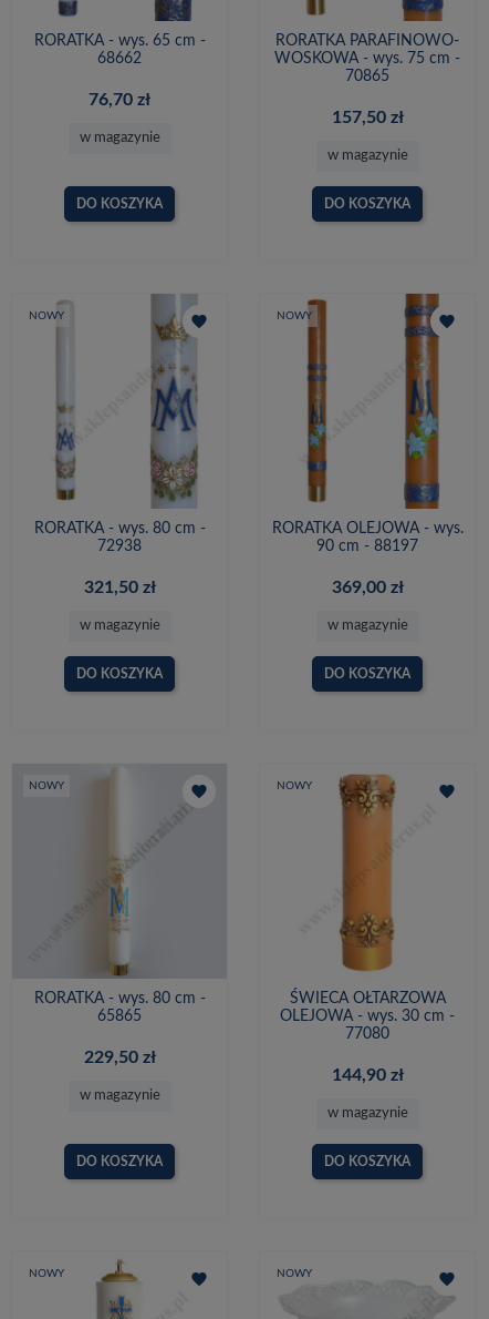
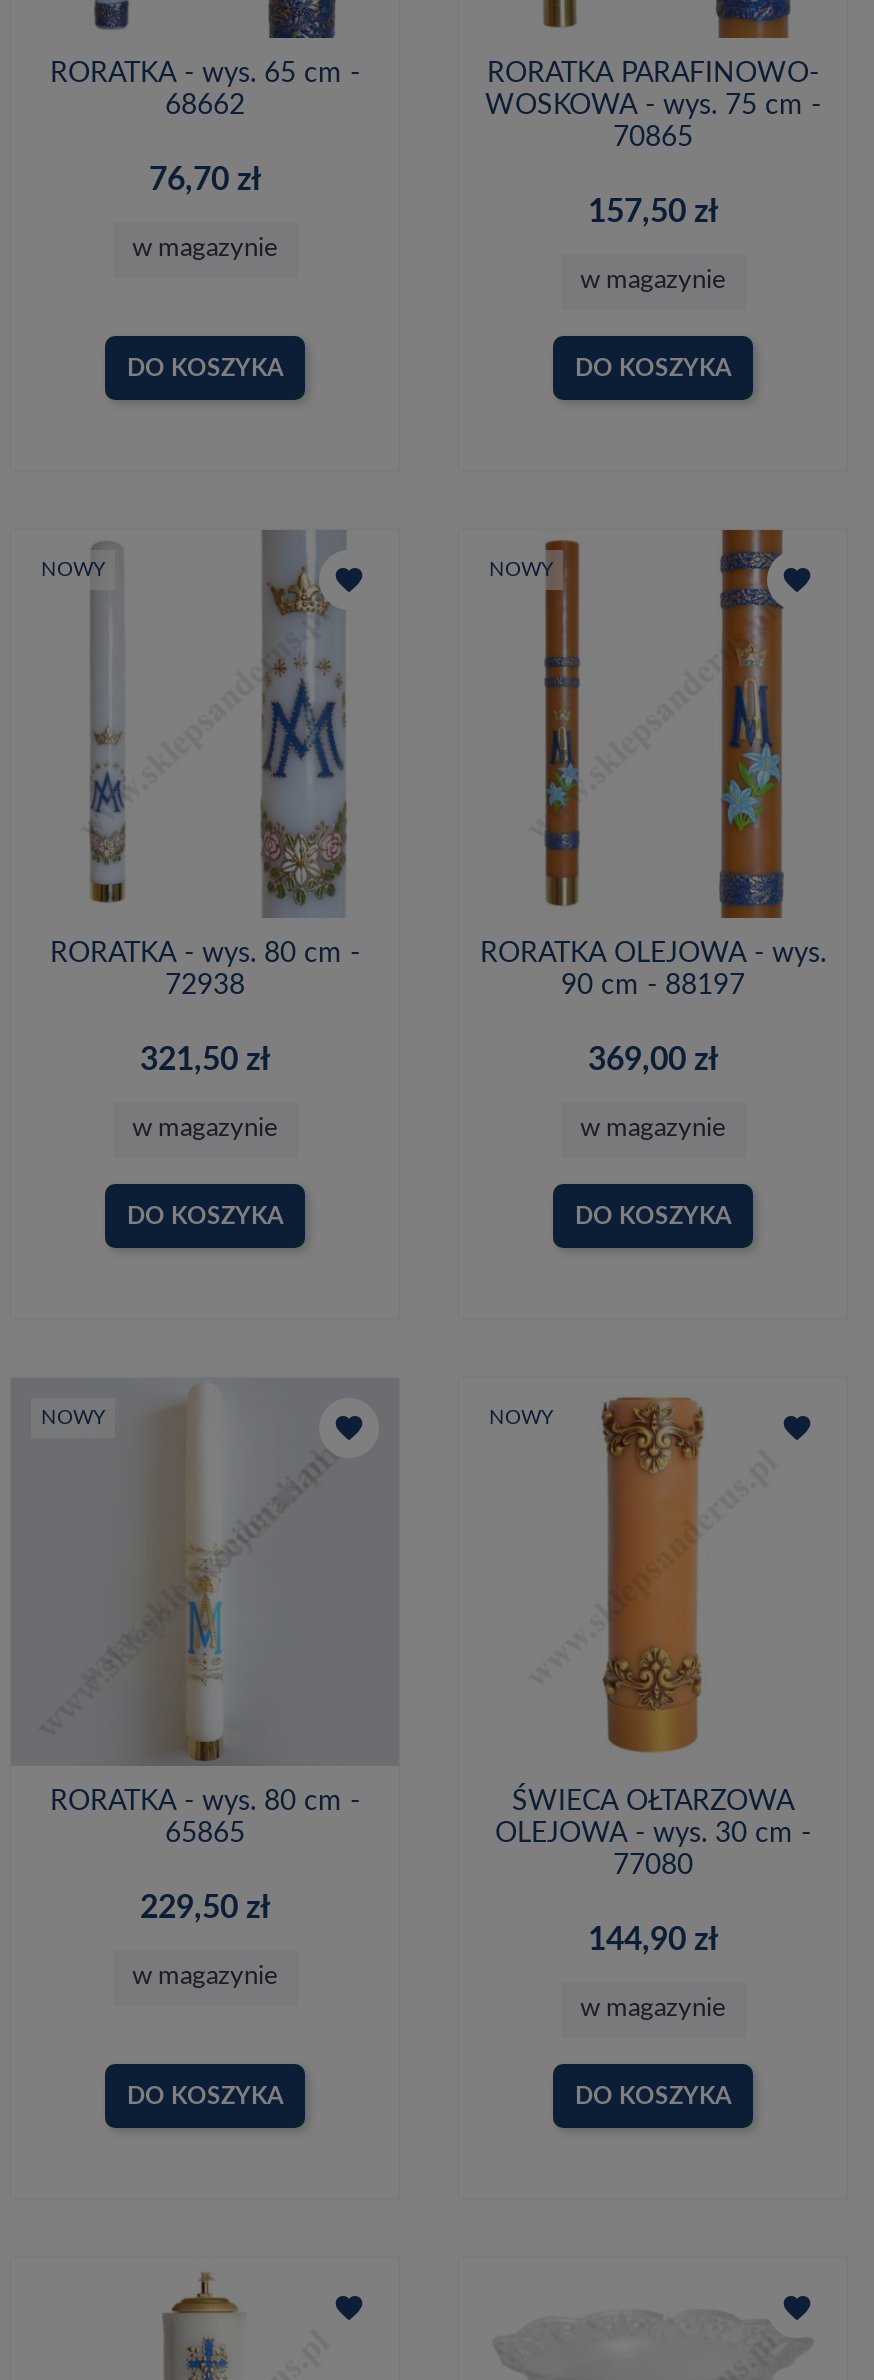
- NOWY

- NOWY
